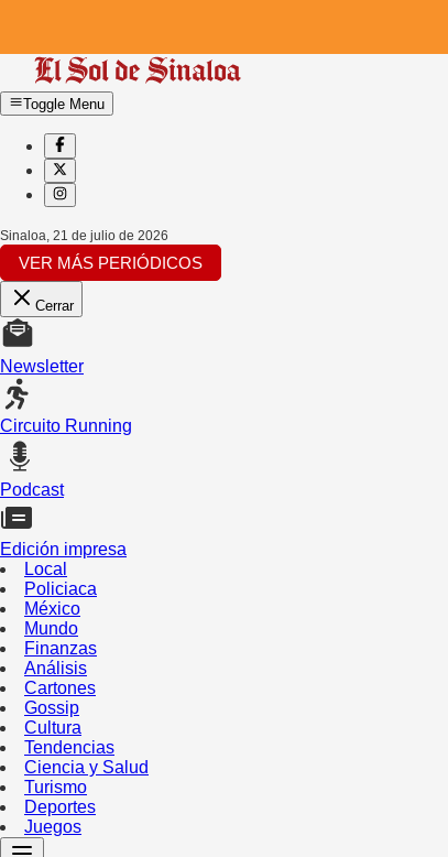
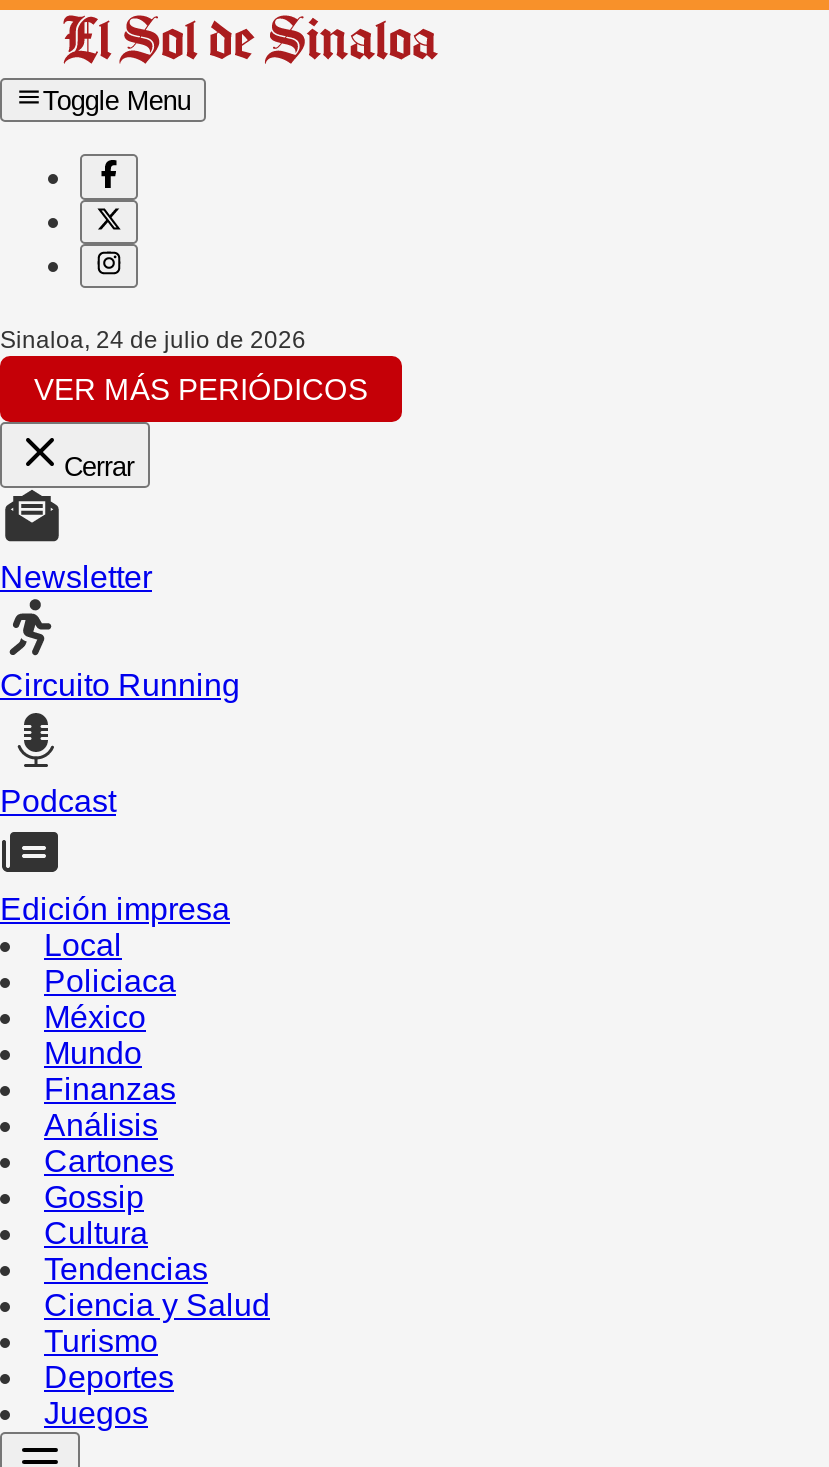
- Sinaloa, 21 de julio de 2026
+ Sinaloa, 24 de julio de 2026
